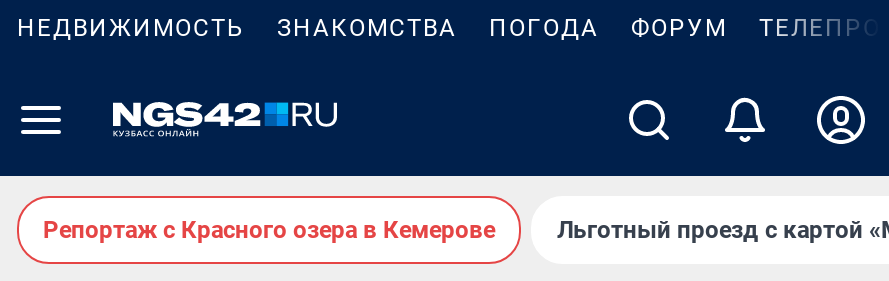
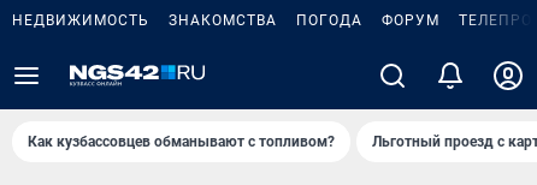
- Репортаж с Красного озера в Кемерове
+ Как кузбассовцев обманывают с топливом?
